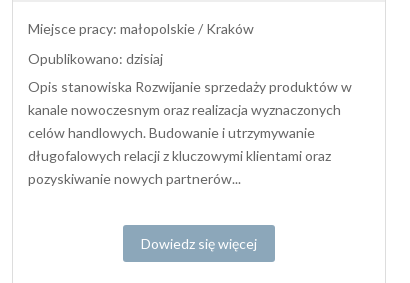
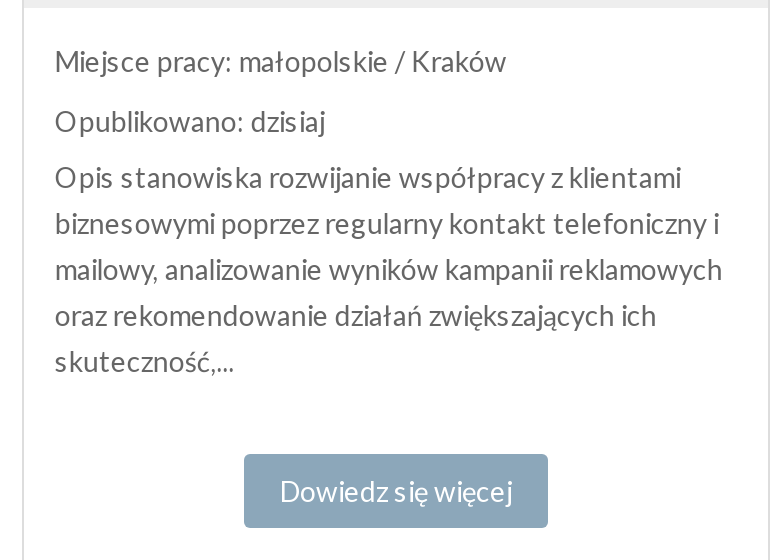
- Opis stanowiska Rozwijanie sprzedaży produktów w
- kanale nowoczesnym oraz realizacja wyznaczonych
- celów handlowych. Budowanie i utrzymywanie
- długofalowych relacji z kluczowymi klientami oraz
- pozyskiwanie nowych partnerów...
+ Opis stanowiska rozwijanie współpracy z klientami
+ biznesowymi poprzez regularny kontakt telefoniczny i
+ mailowy, analizowanie wyników kampanii reklamowych
+ oraz rekomendowanie działań zwiększających ich
+ skuteczność,...
